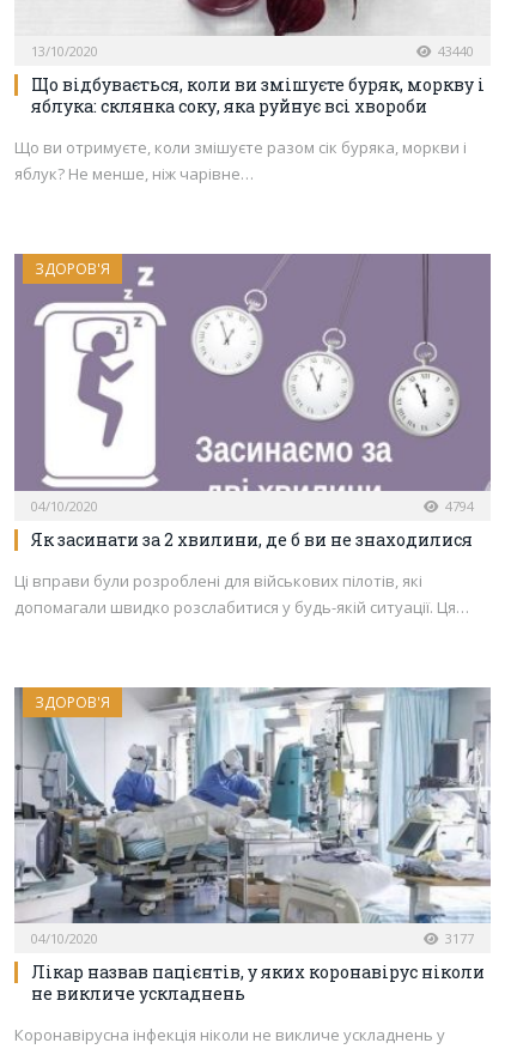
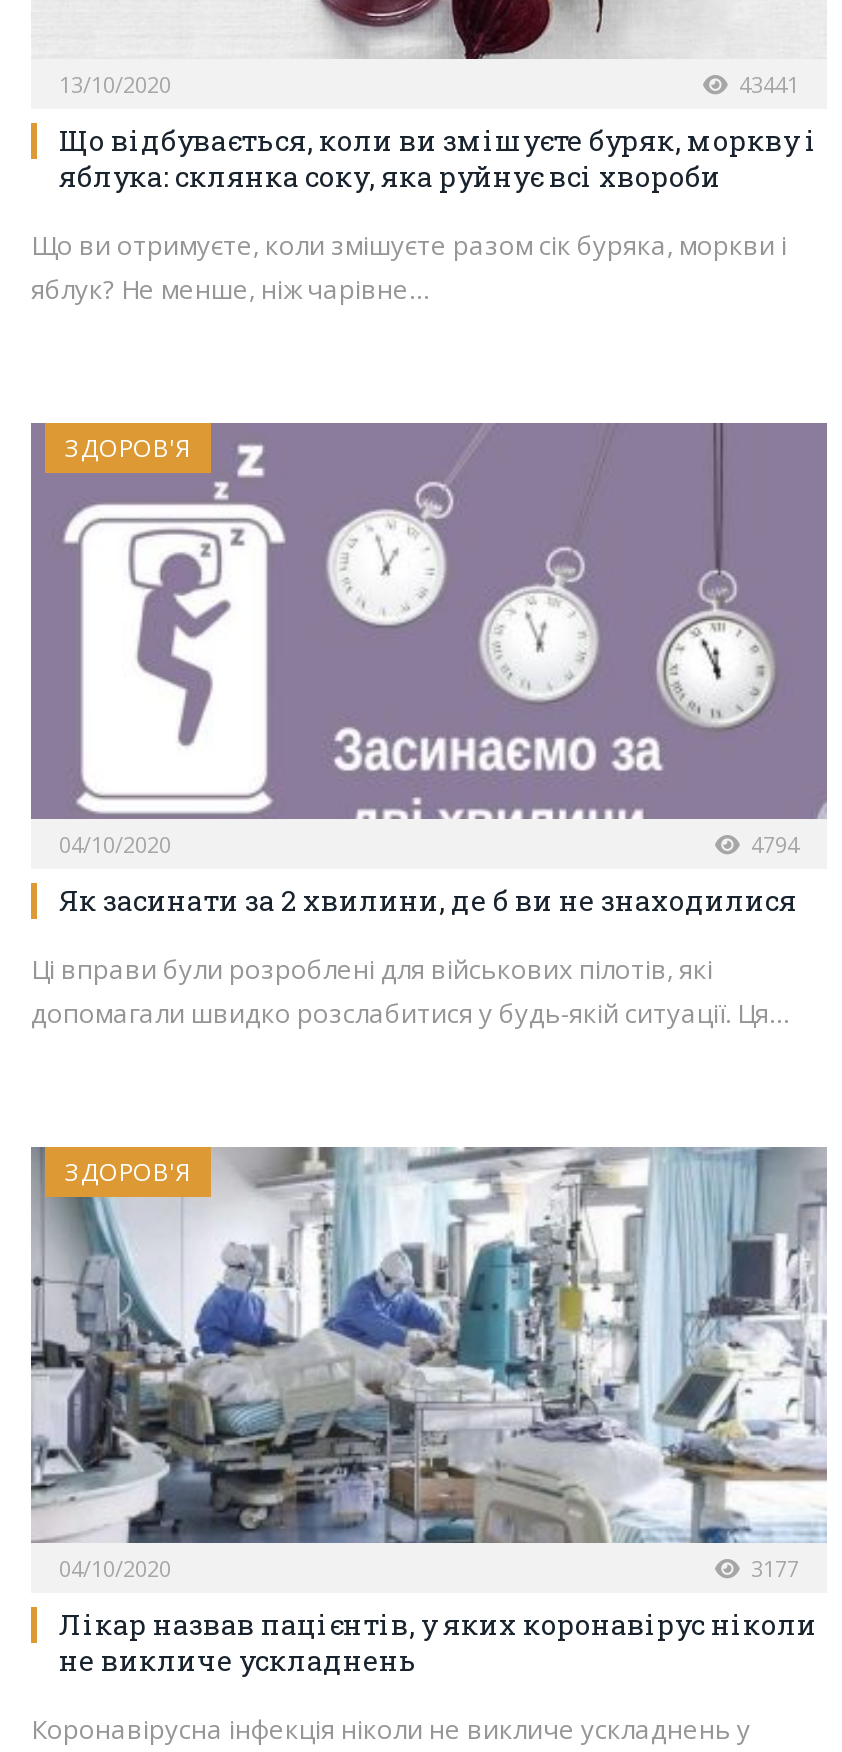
- 43440
+ 43441
